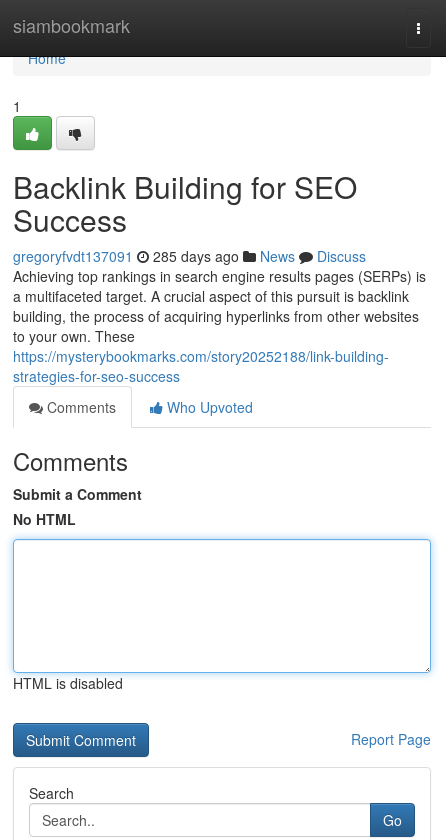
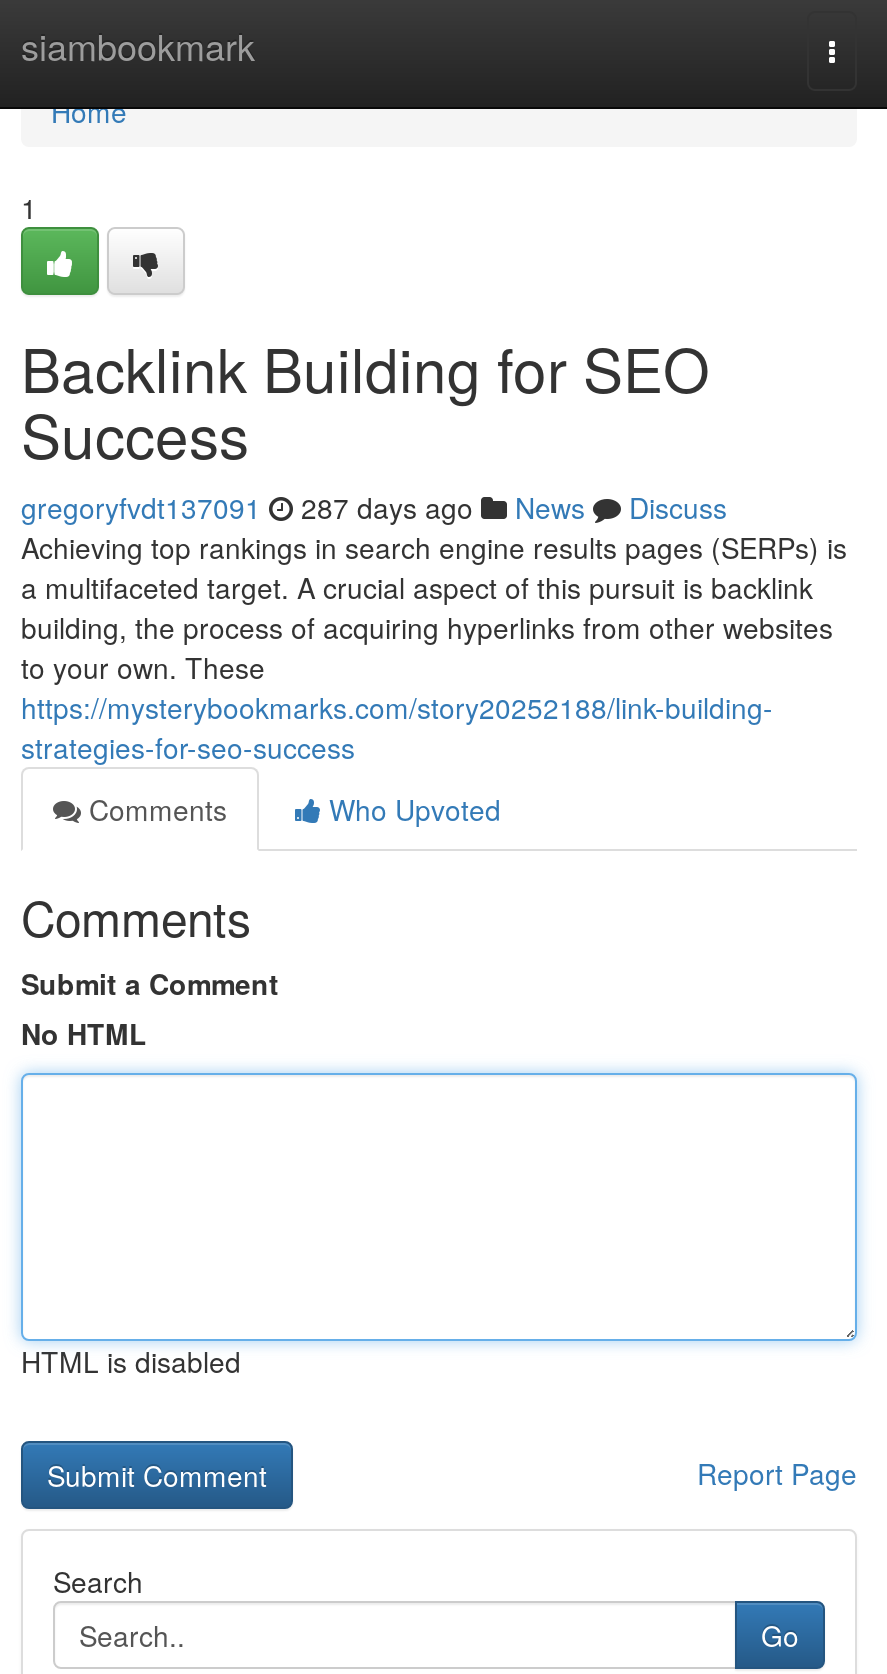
- gregoryfvdt137091 285 days ago News Discuss
+ gregoryfvdt137091 287 days ago News Discuss
